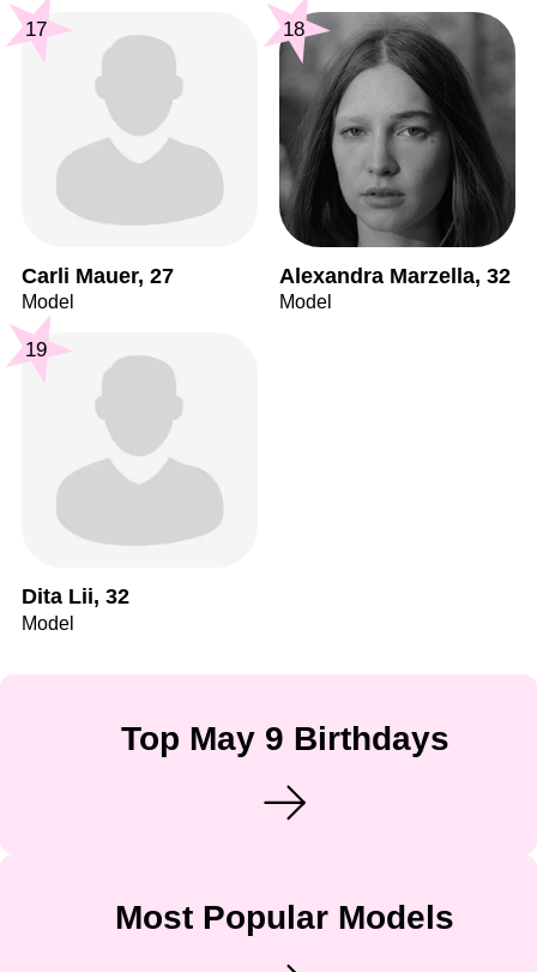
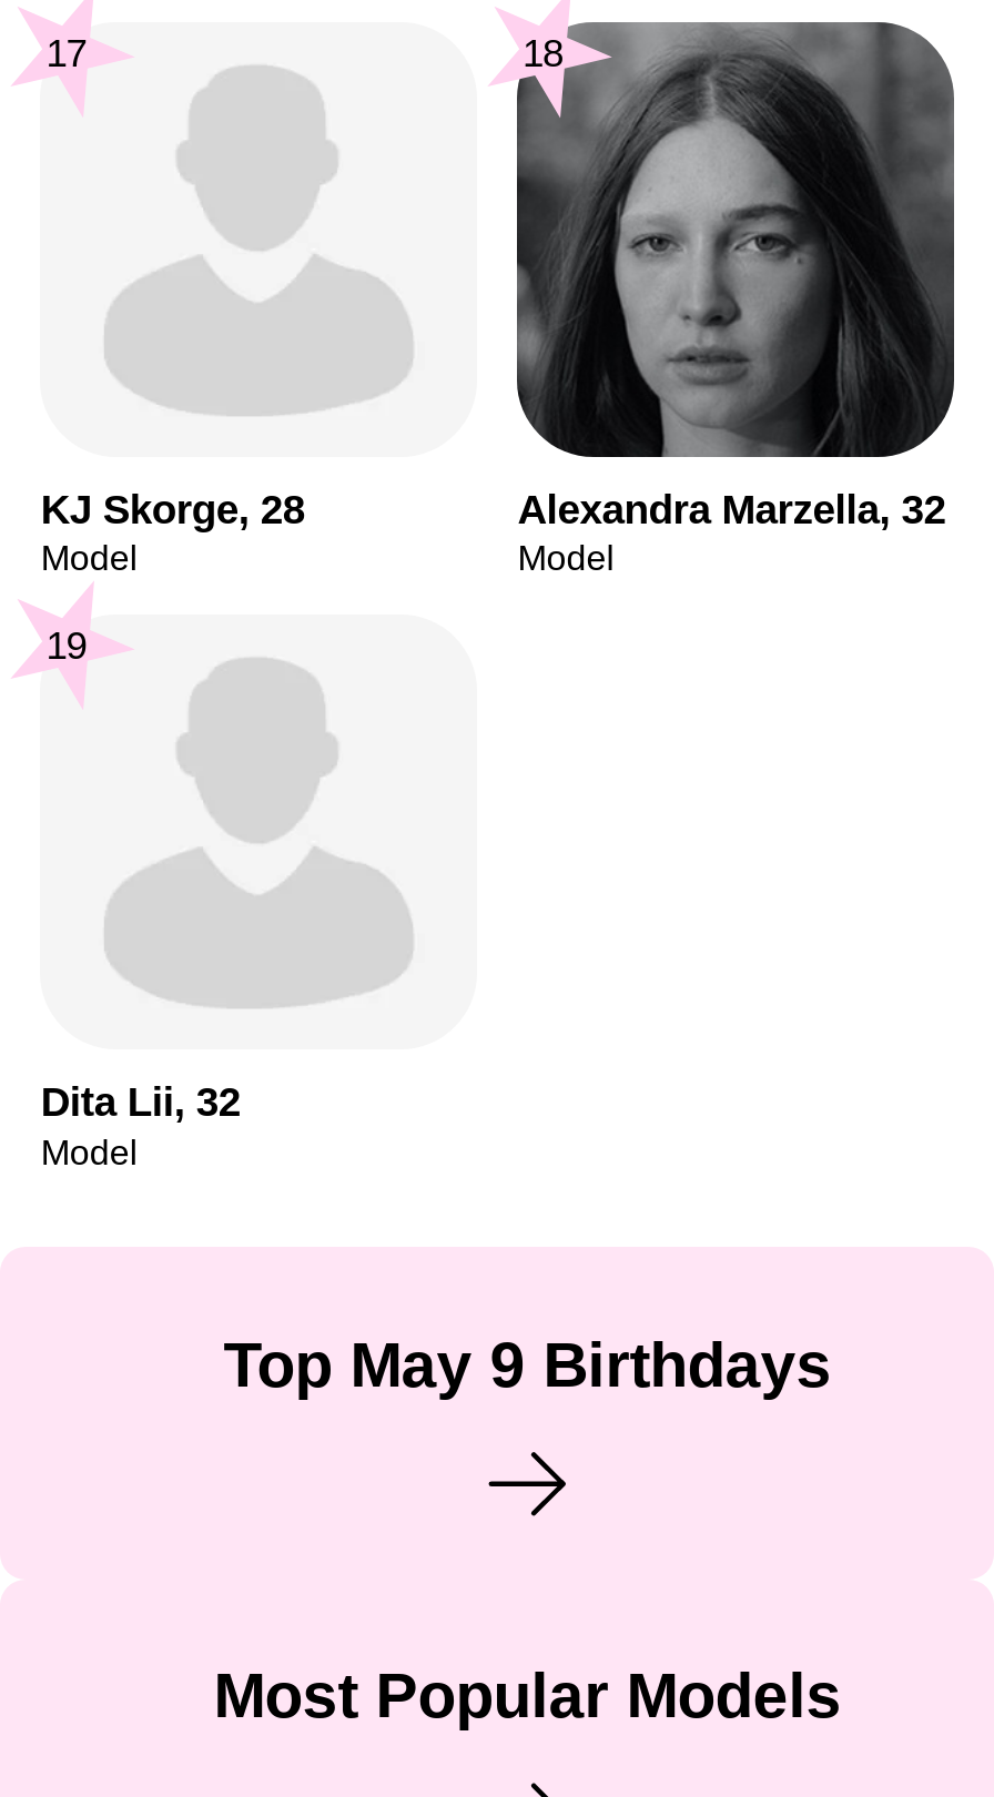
- Carli Mauer, 27
+ KJ Skorge, 28
